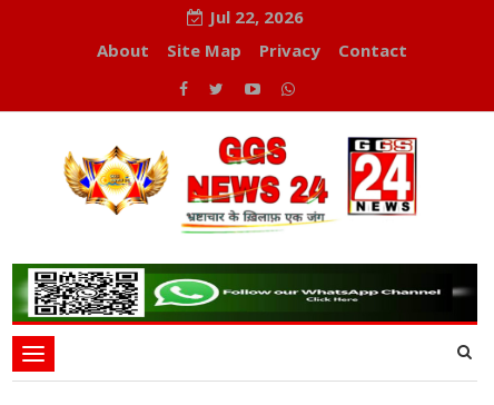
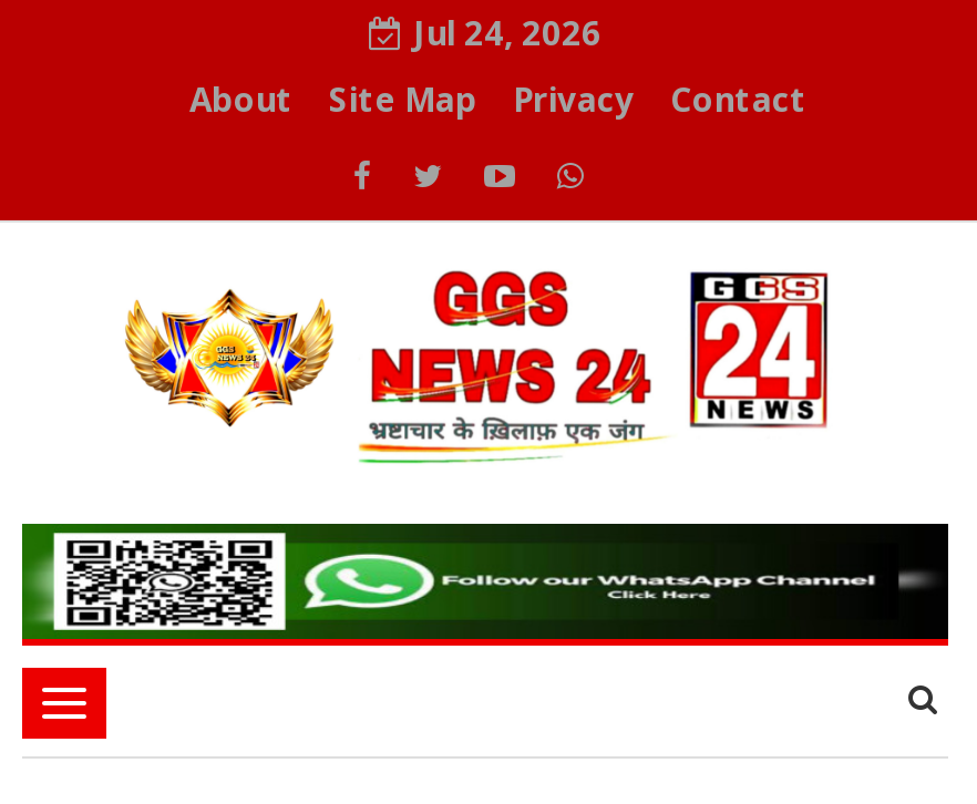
- Jul 22, 2026
+ Jul 24, 2026
